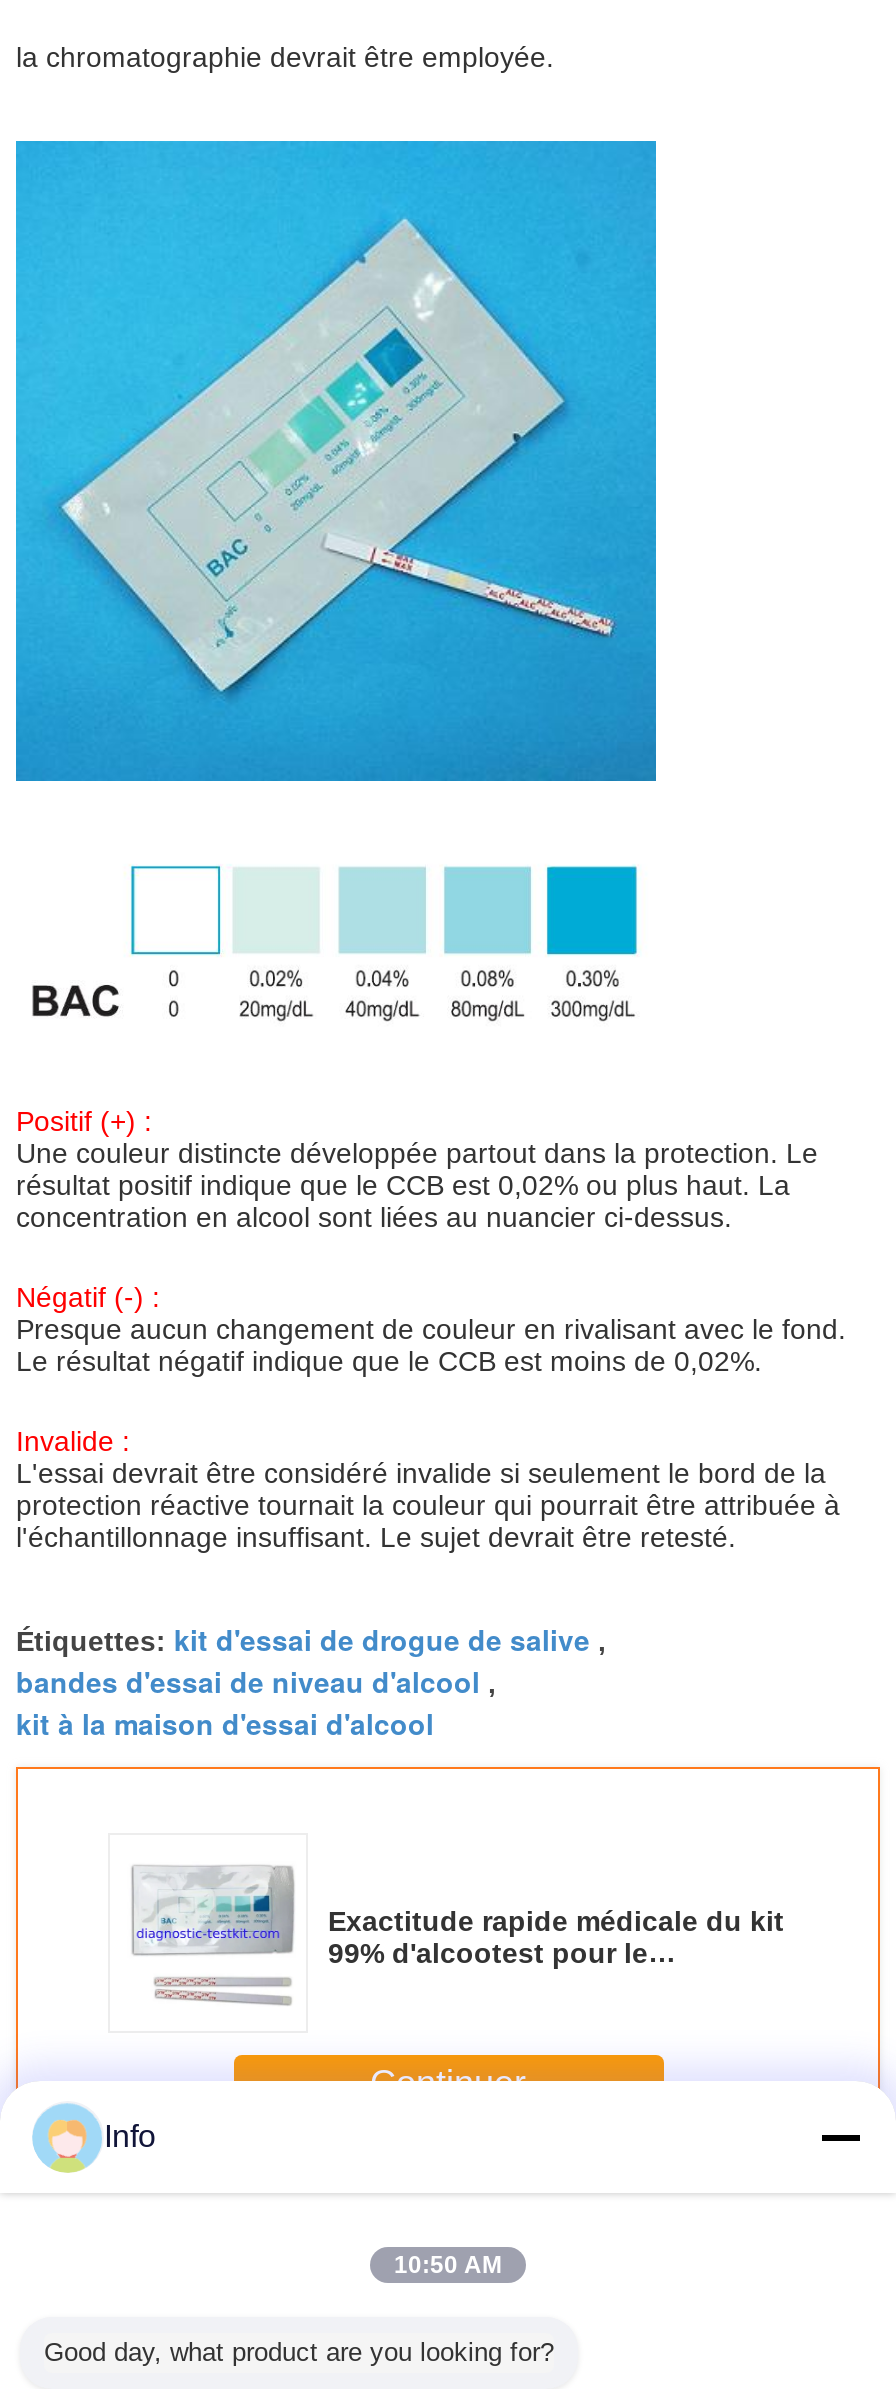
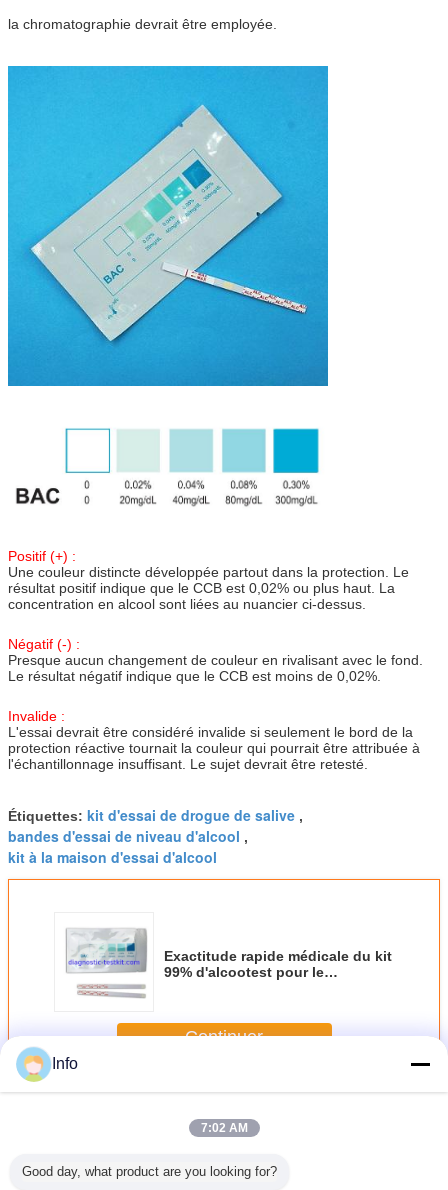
- 10:50 AM
+ 7:02 AM
